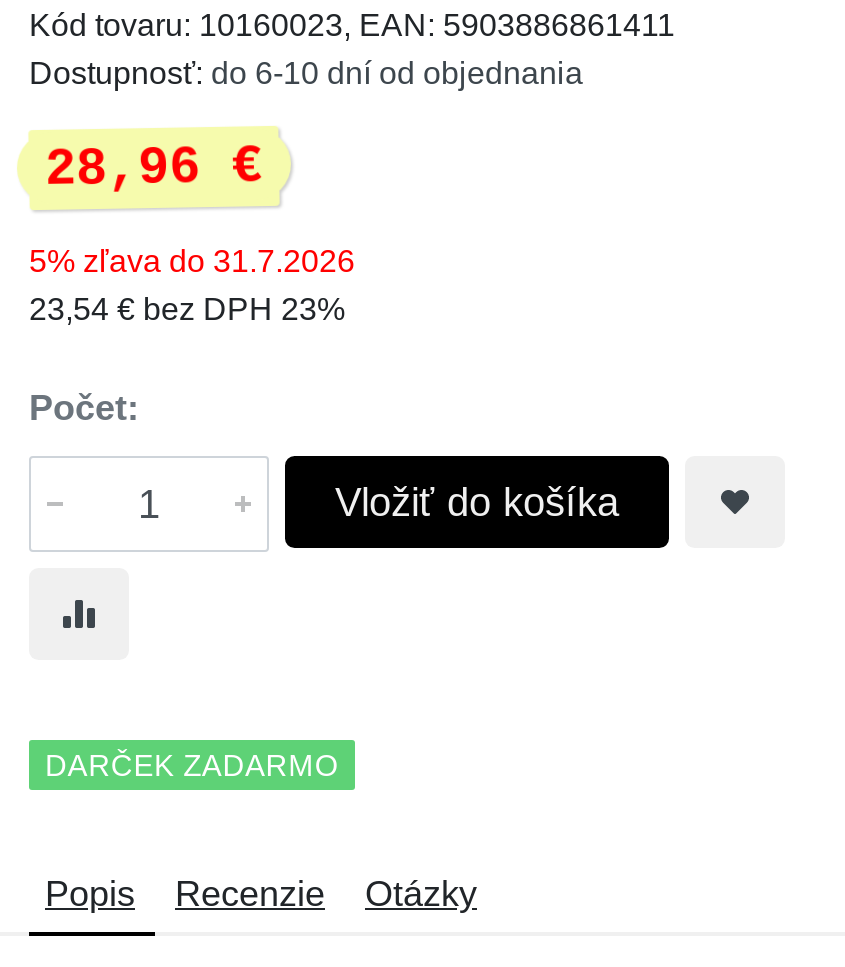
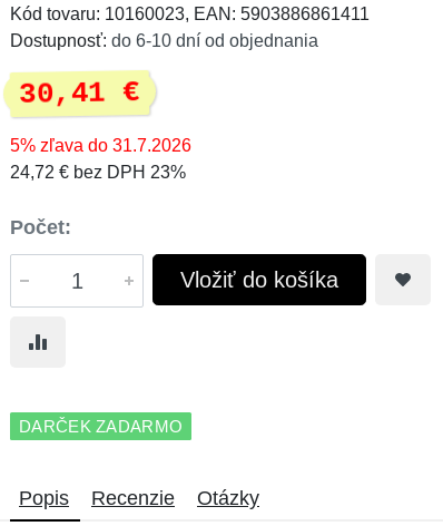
- 28,96 €
+ 30,41 €

- 23,54 € bez DPH 23%
+ 24,72 € bez DPH 23%
